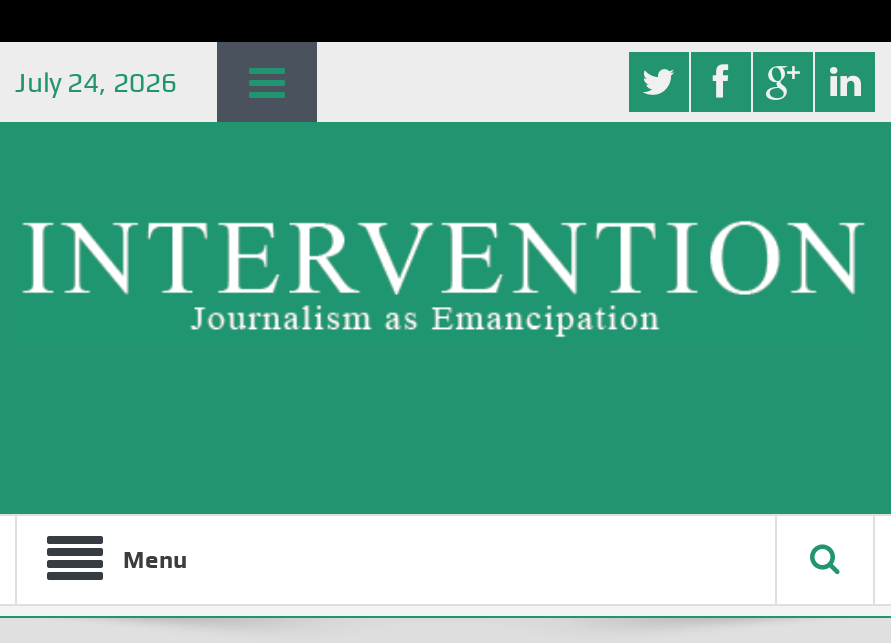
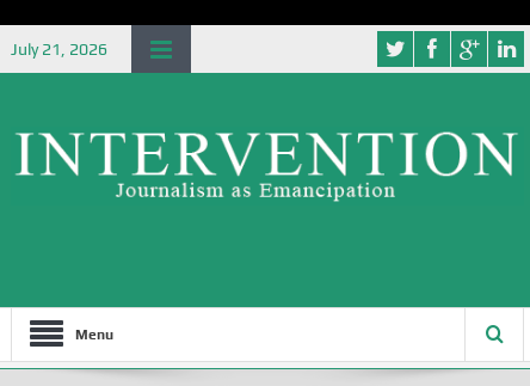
- July 24, 2026
+ July 21, 2026
